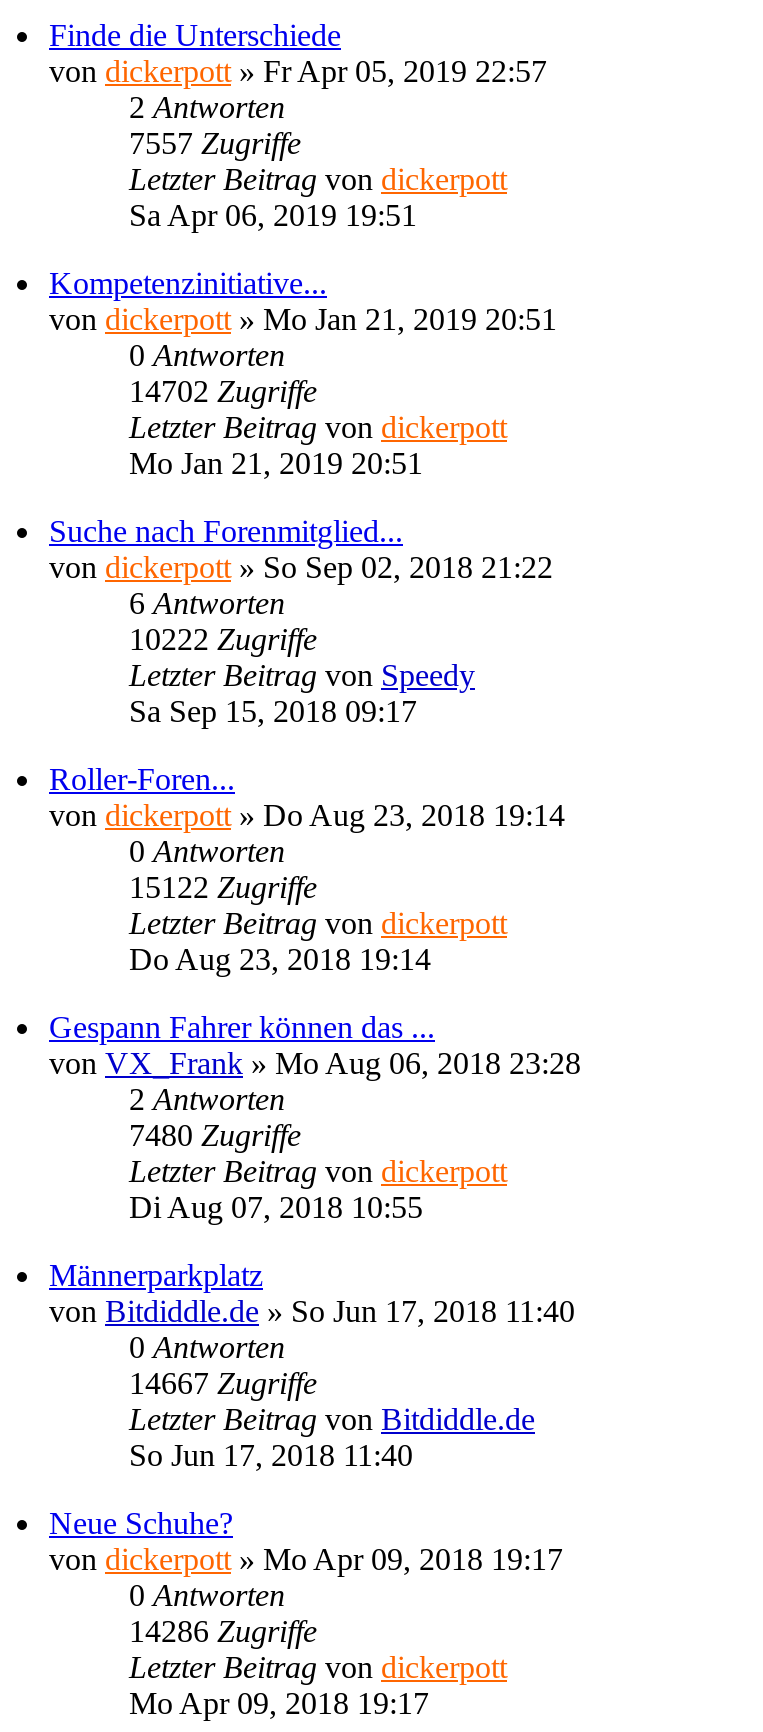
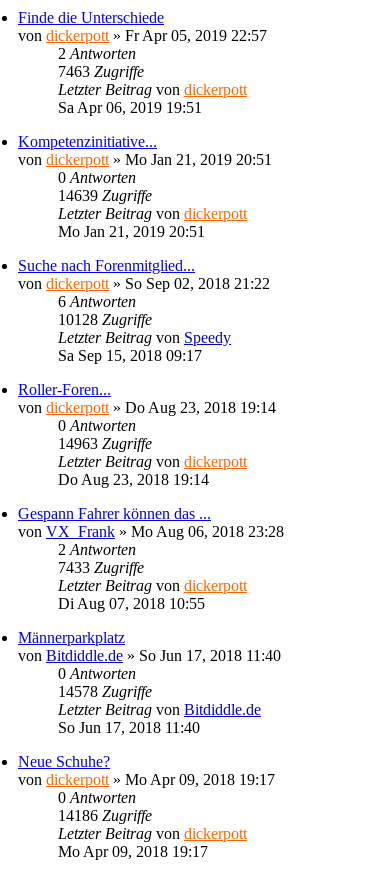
- 7557 Zugriffe
+ 7463 Zugriffe

- 14702 Zugriffe
+ 14639 Zugriffe

- 10222 Zugriffe
+ 10128 Zugriffe

- 15122 Zugriffe
+ 14963 Zugriffe

- 7480 Zugriffe
+ 7433 Zugriffe

- 14667 Zugriffe
+ 14578 Zugriffe

- 14286 Zugriffe
+ 14186 Zugriffe
